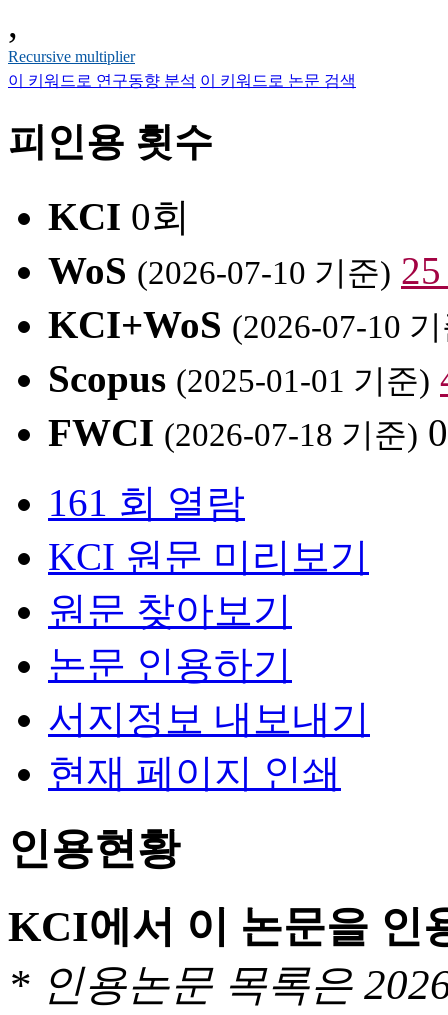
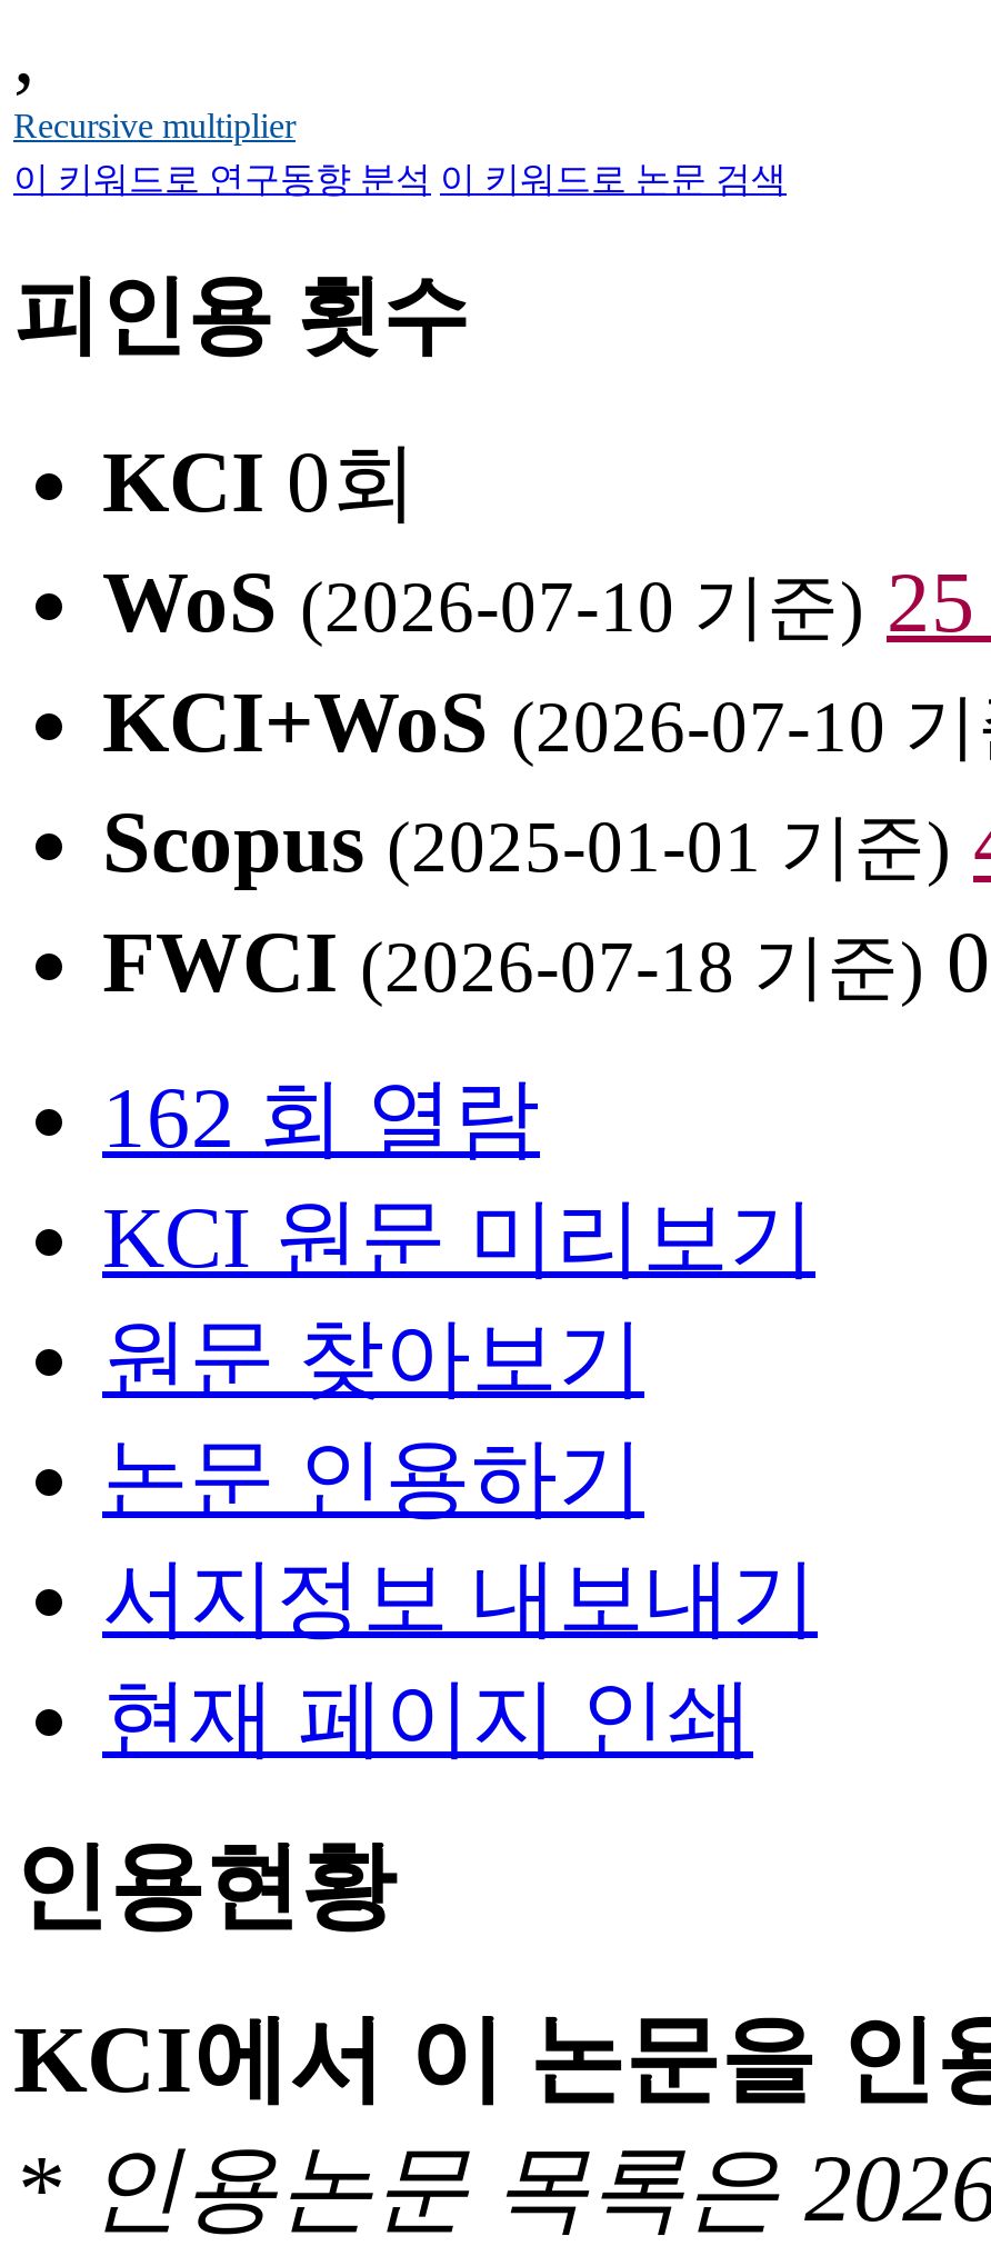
- 161 회 열람
+ 162 회 열람
